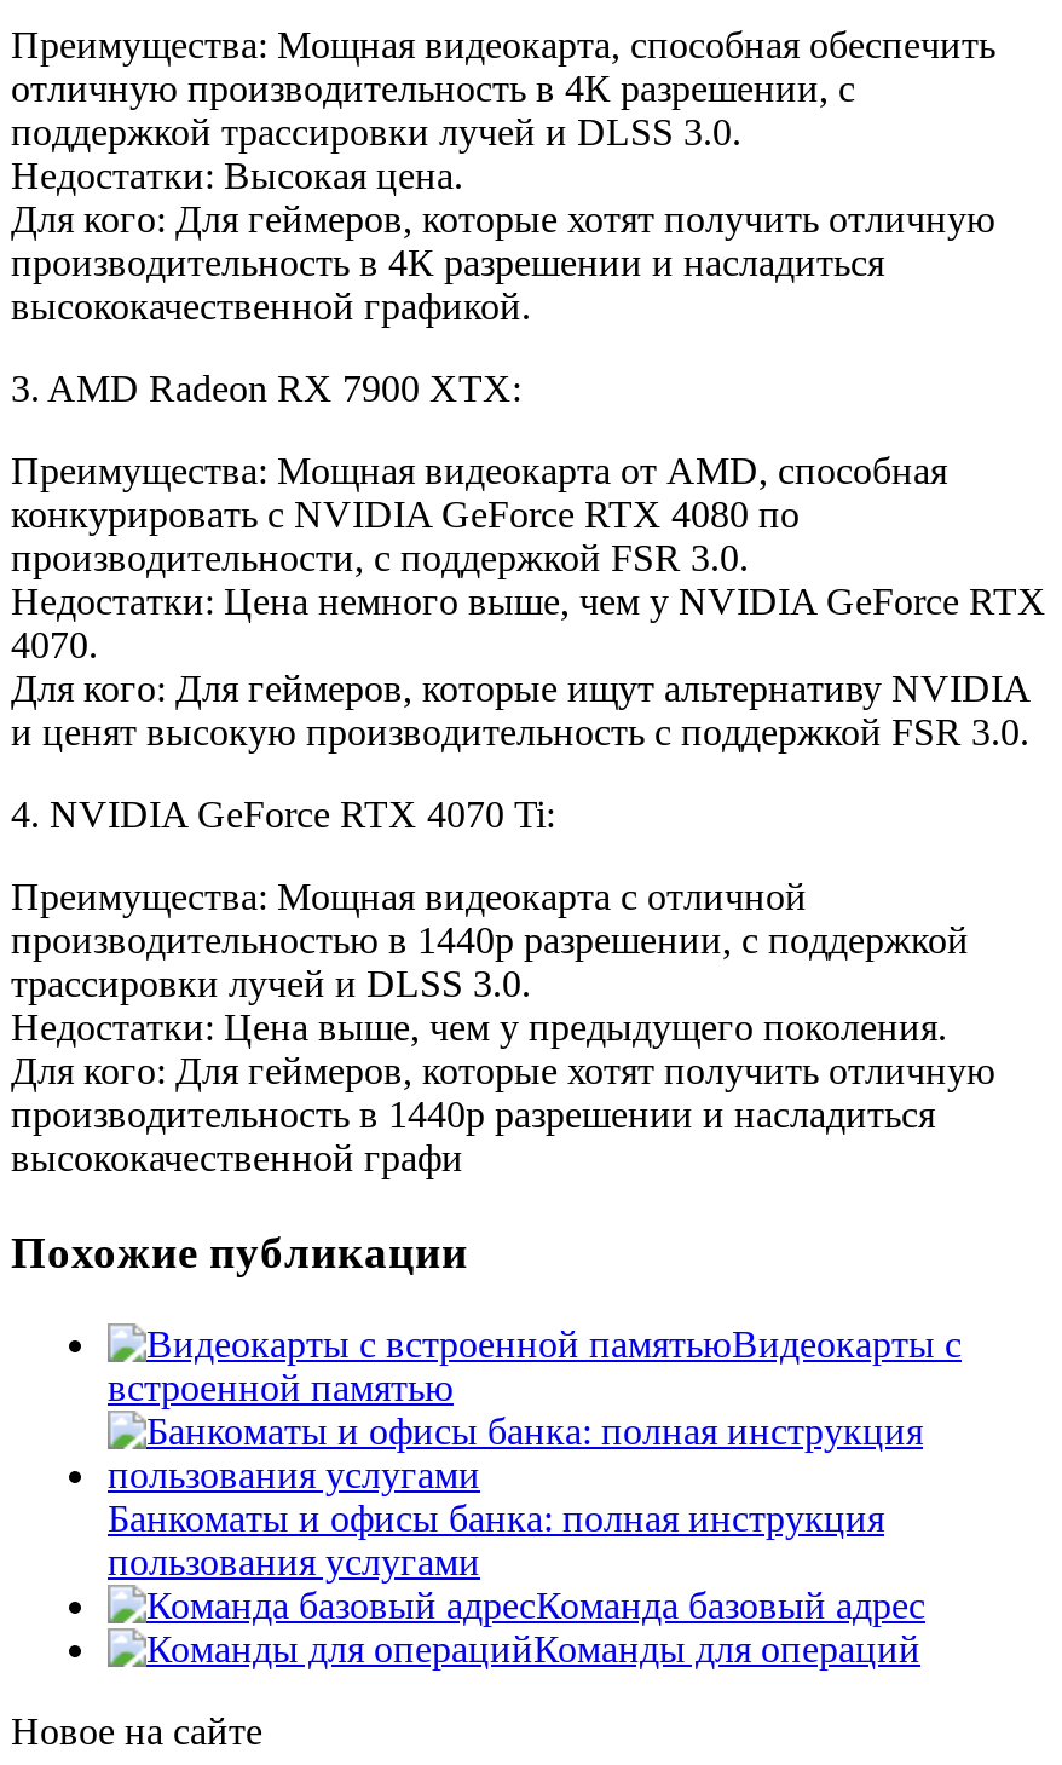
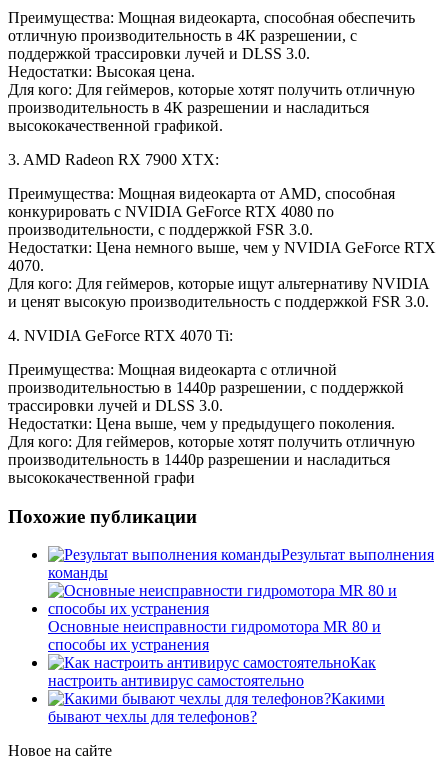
- Видеокарты с
- встроенной памятью
+ Результат выполнения
+ команды

- Банкоматы и офисы банка: полная инструкция
- пользования услугами
- Команда базовый адрес
- Команды для операций
+ Основные неисправности гидромотора MR 80 и
+ способы их устранения
+ Как
+ настроить антивирус самостоятельно
+ Какими
+ бывают чехлы для телефонов?
